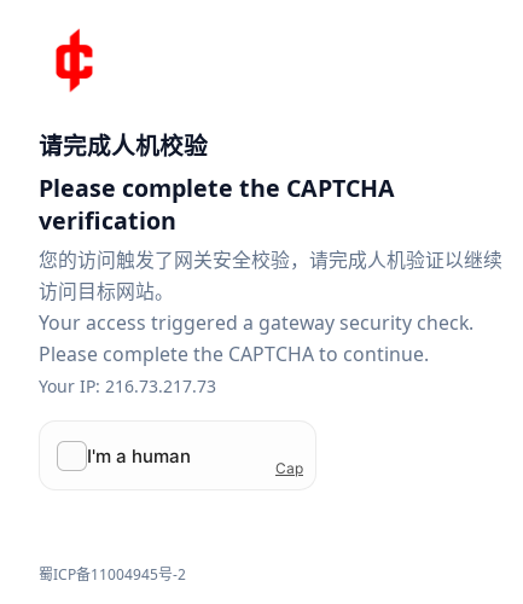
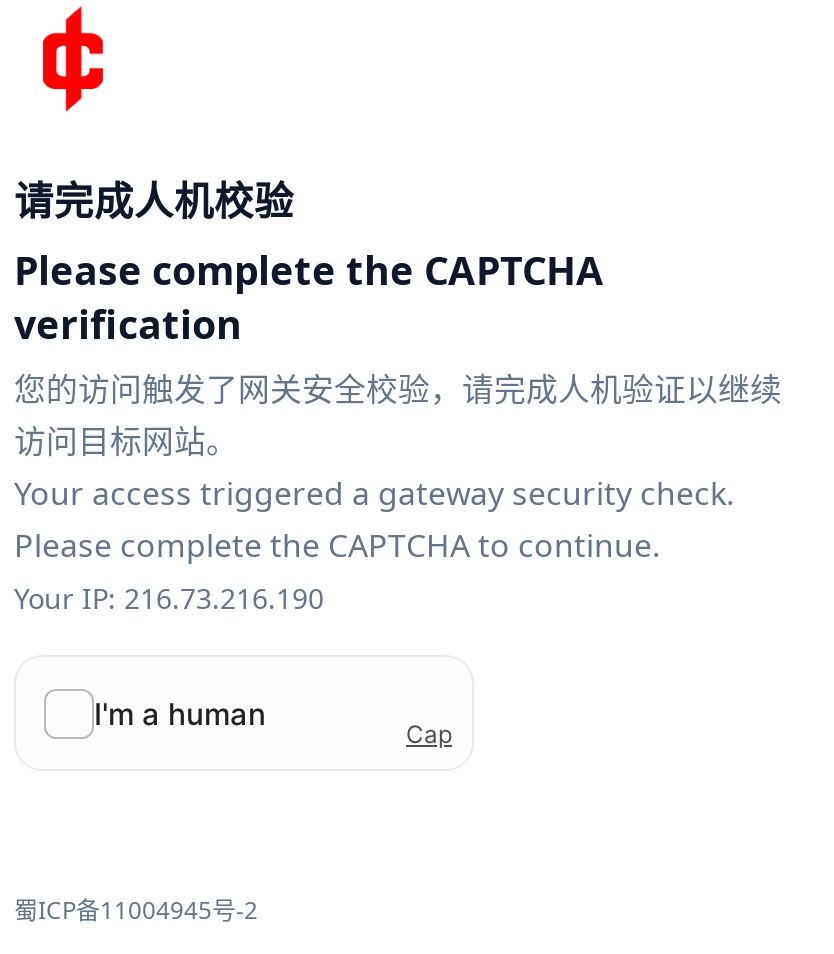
- Your IP: 216.73.217.73
+ Your IP: 216.73.216.190
